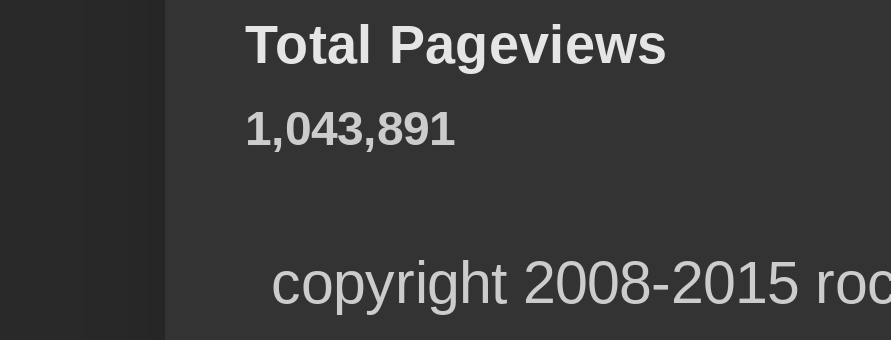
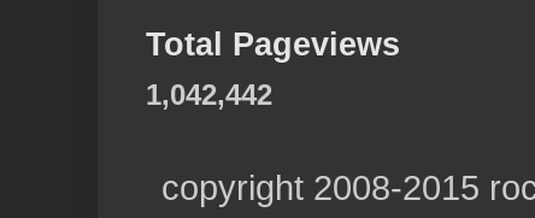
- 1,043,891
+ 1,042,442
